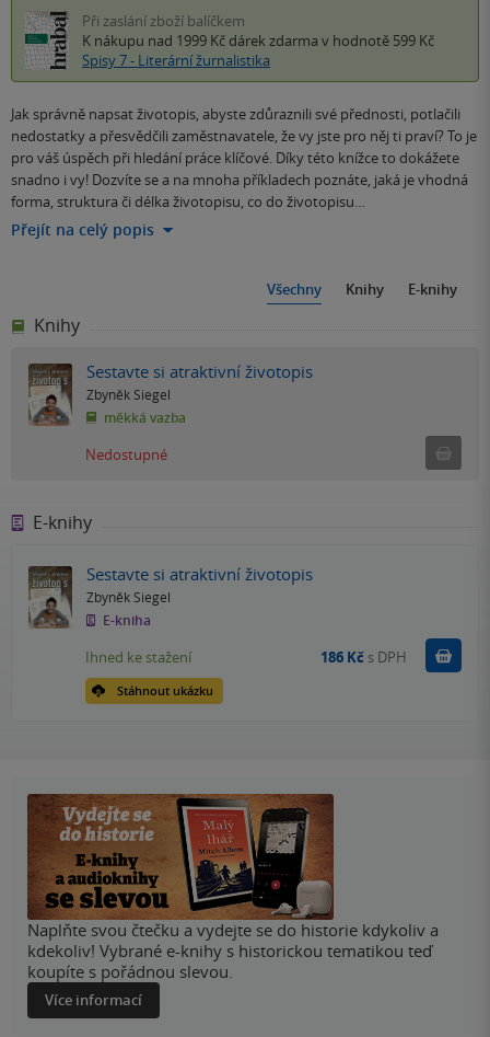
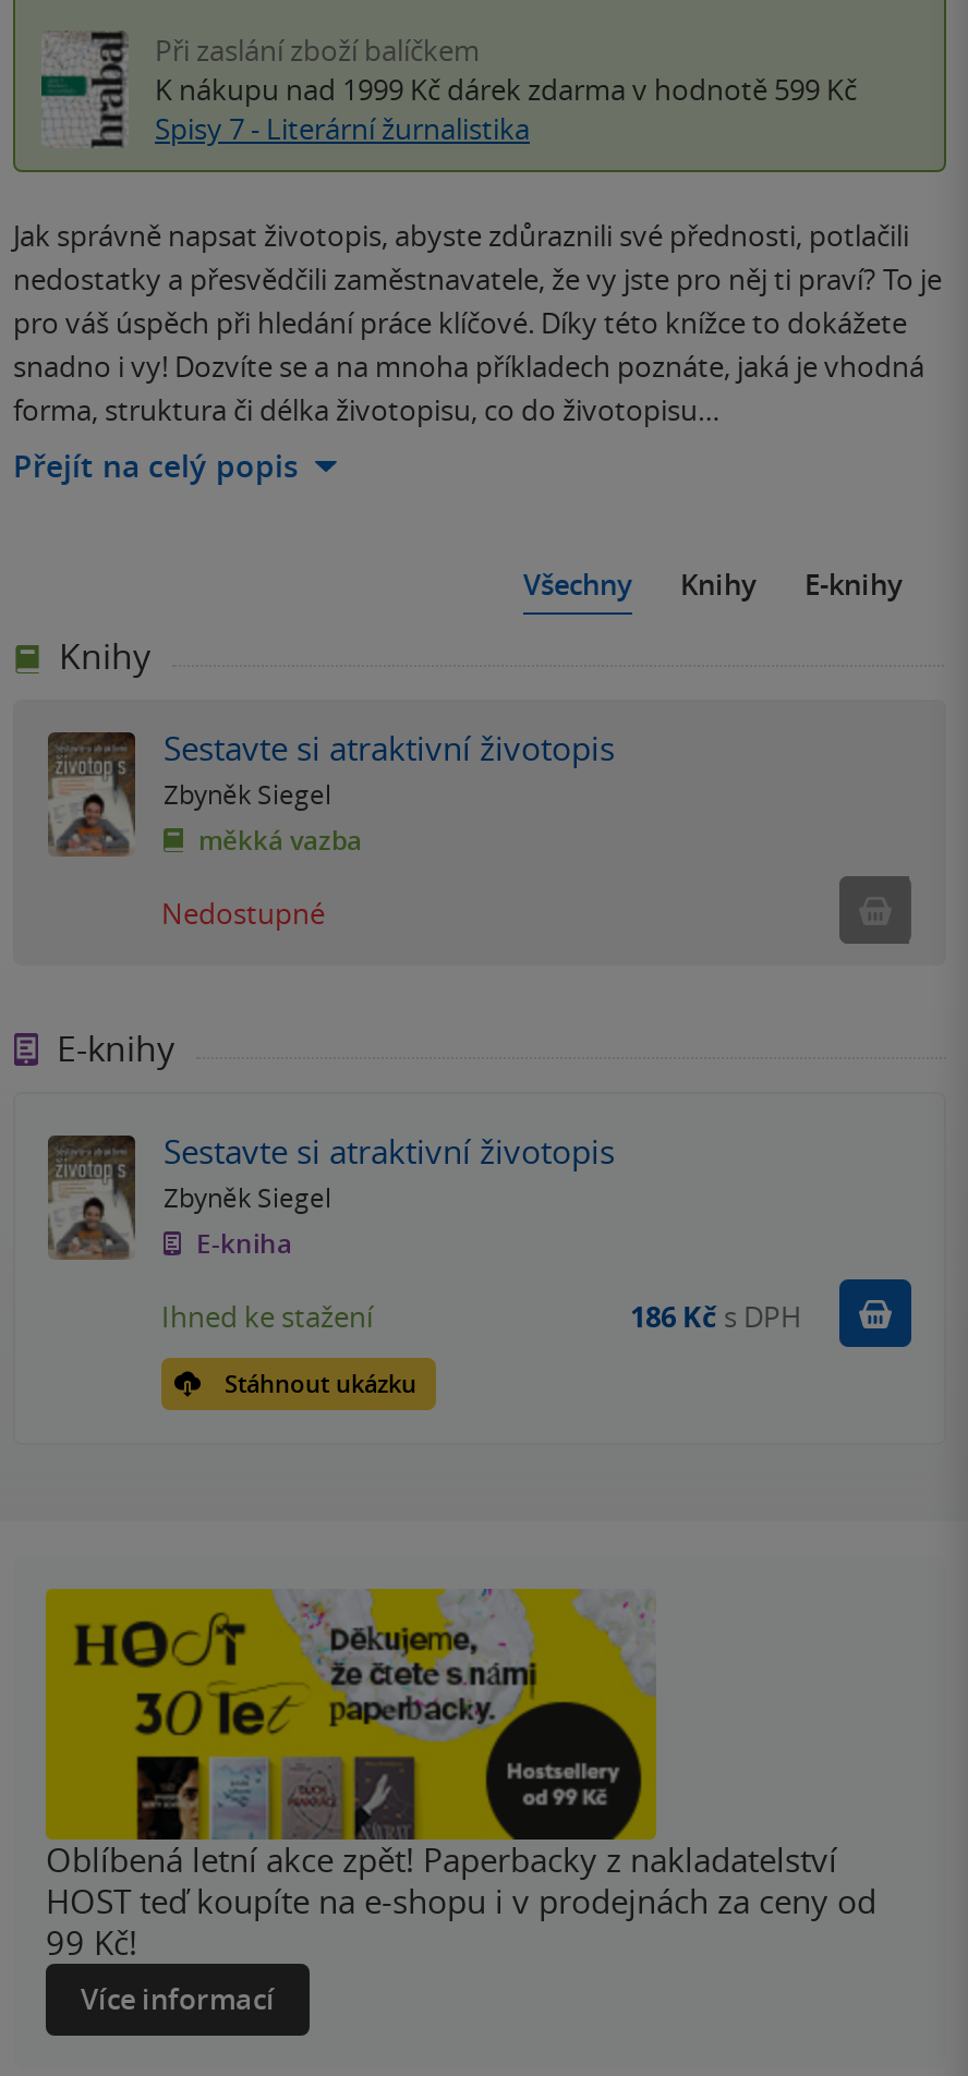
- [image]
- Naplňte svou čtečku a vydejte se do historie kdykoliv a
- kdekoliv! Vybrané e-knihy s historickou tematikou teď
- koupíte s pořádnou slevou.
+ [image]
+ Oblíbená letní akce zpět! Paperbacky z nakladatelství
+ HOST teď koupíte na e-shopu i v prodejnách za ceny od
+ 99 Kč!
